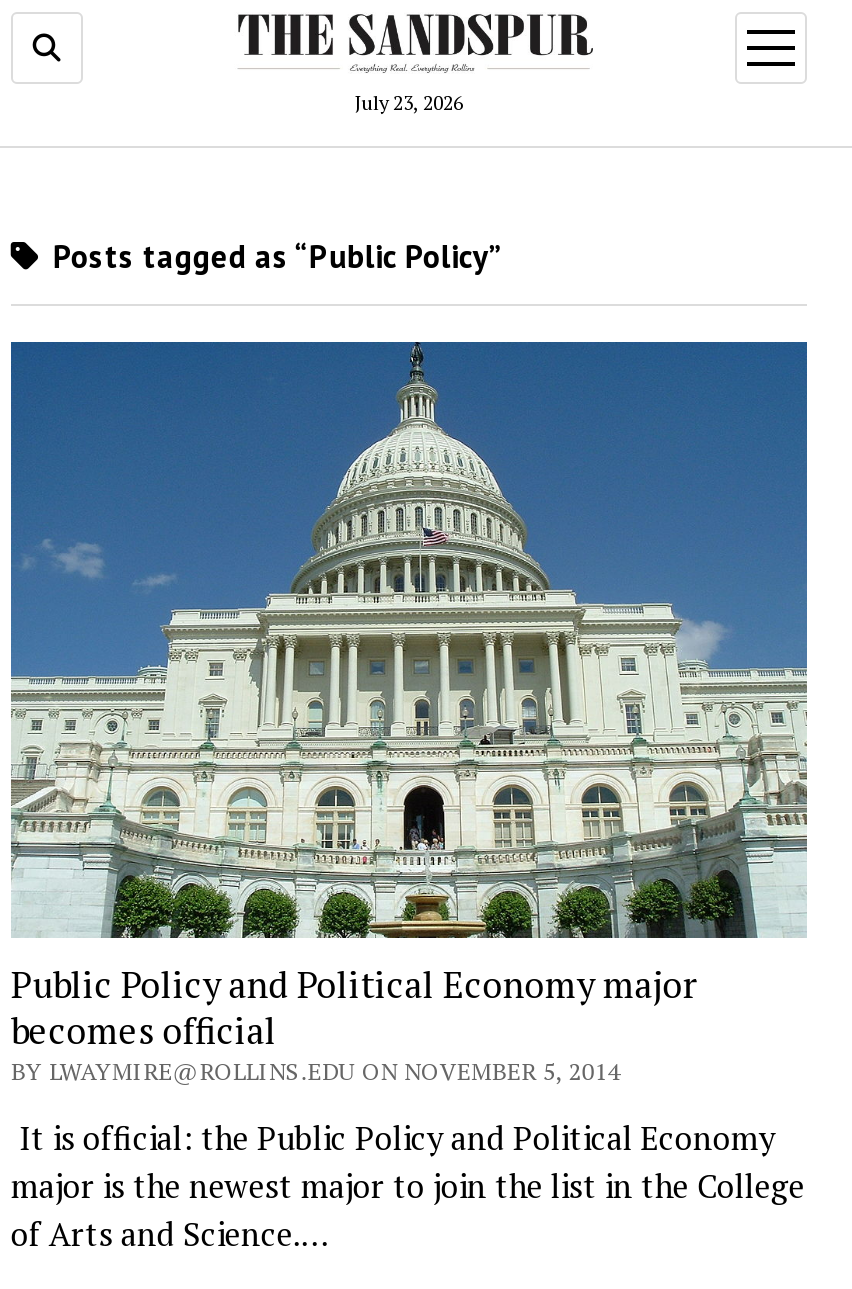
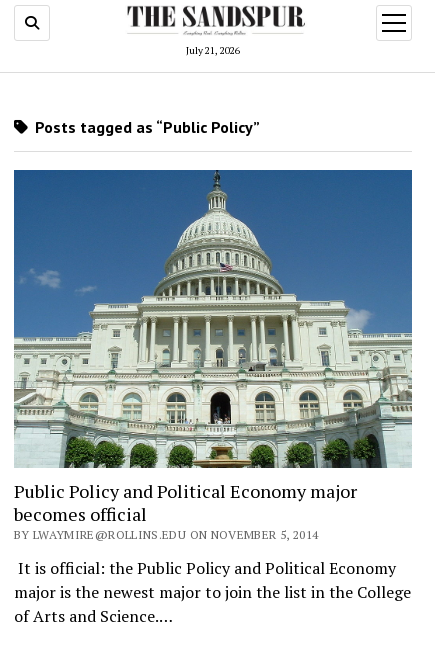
- July 23, 2026
+ July 21, 2026
